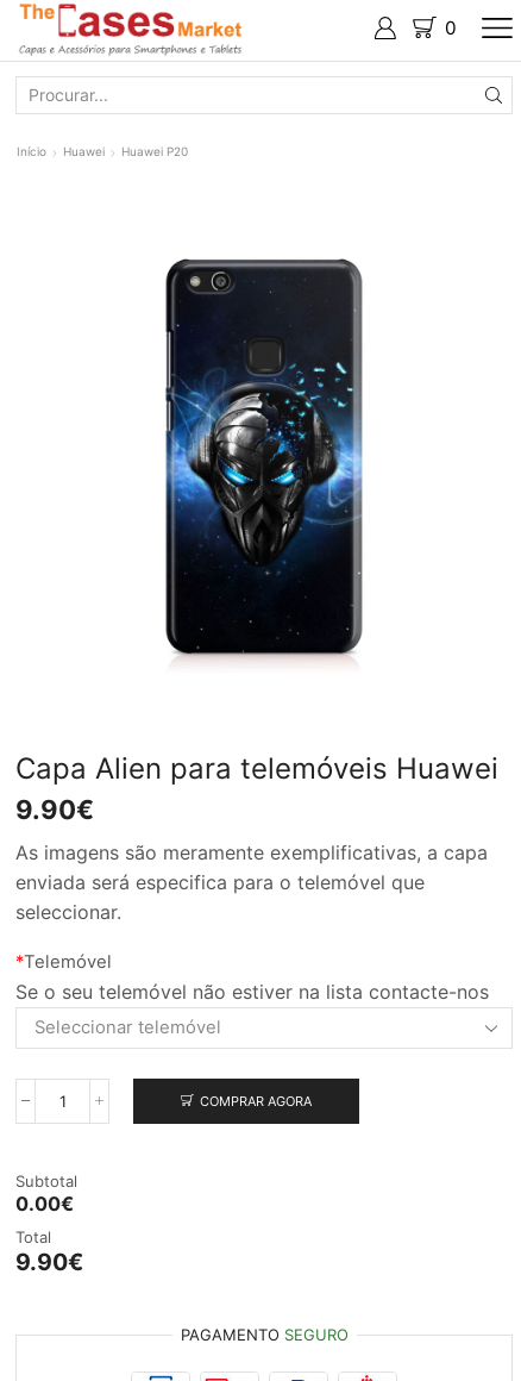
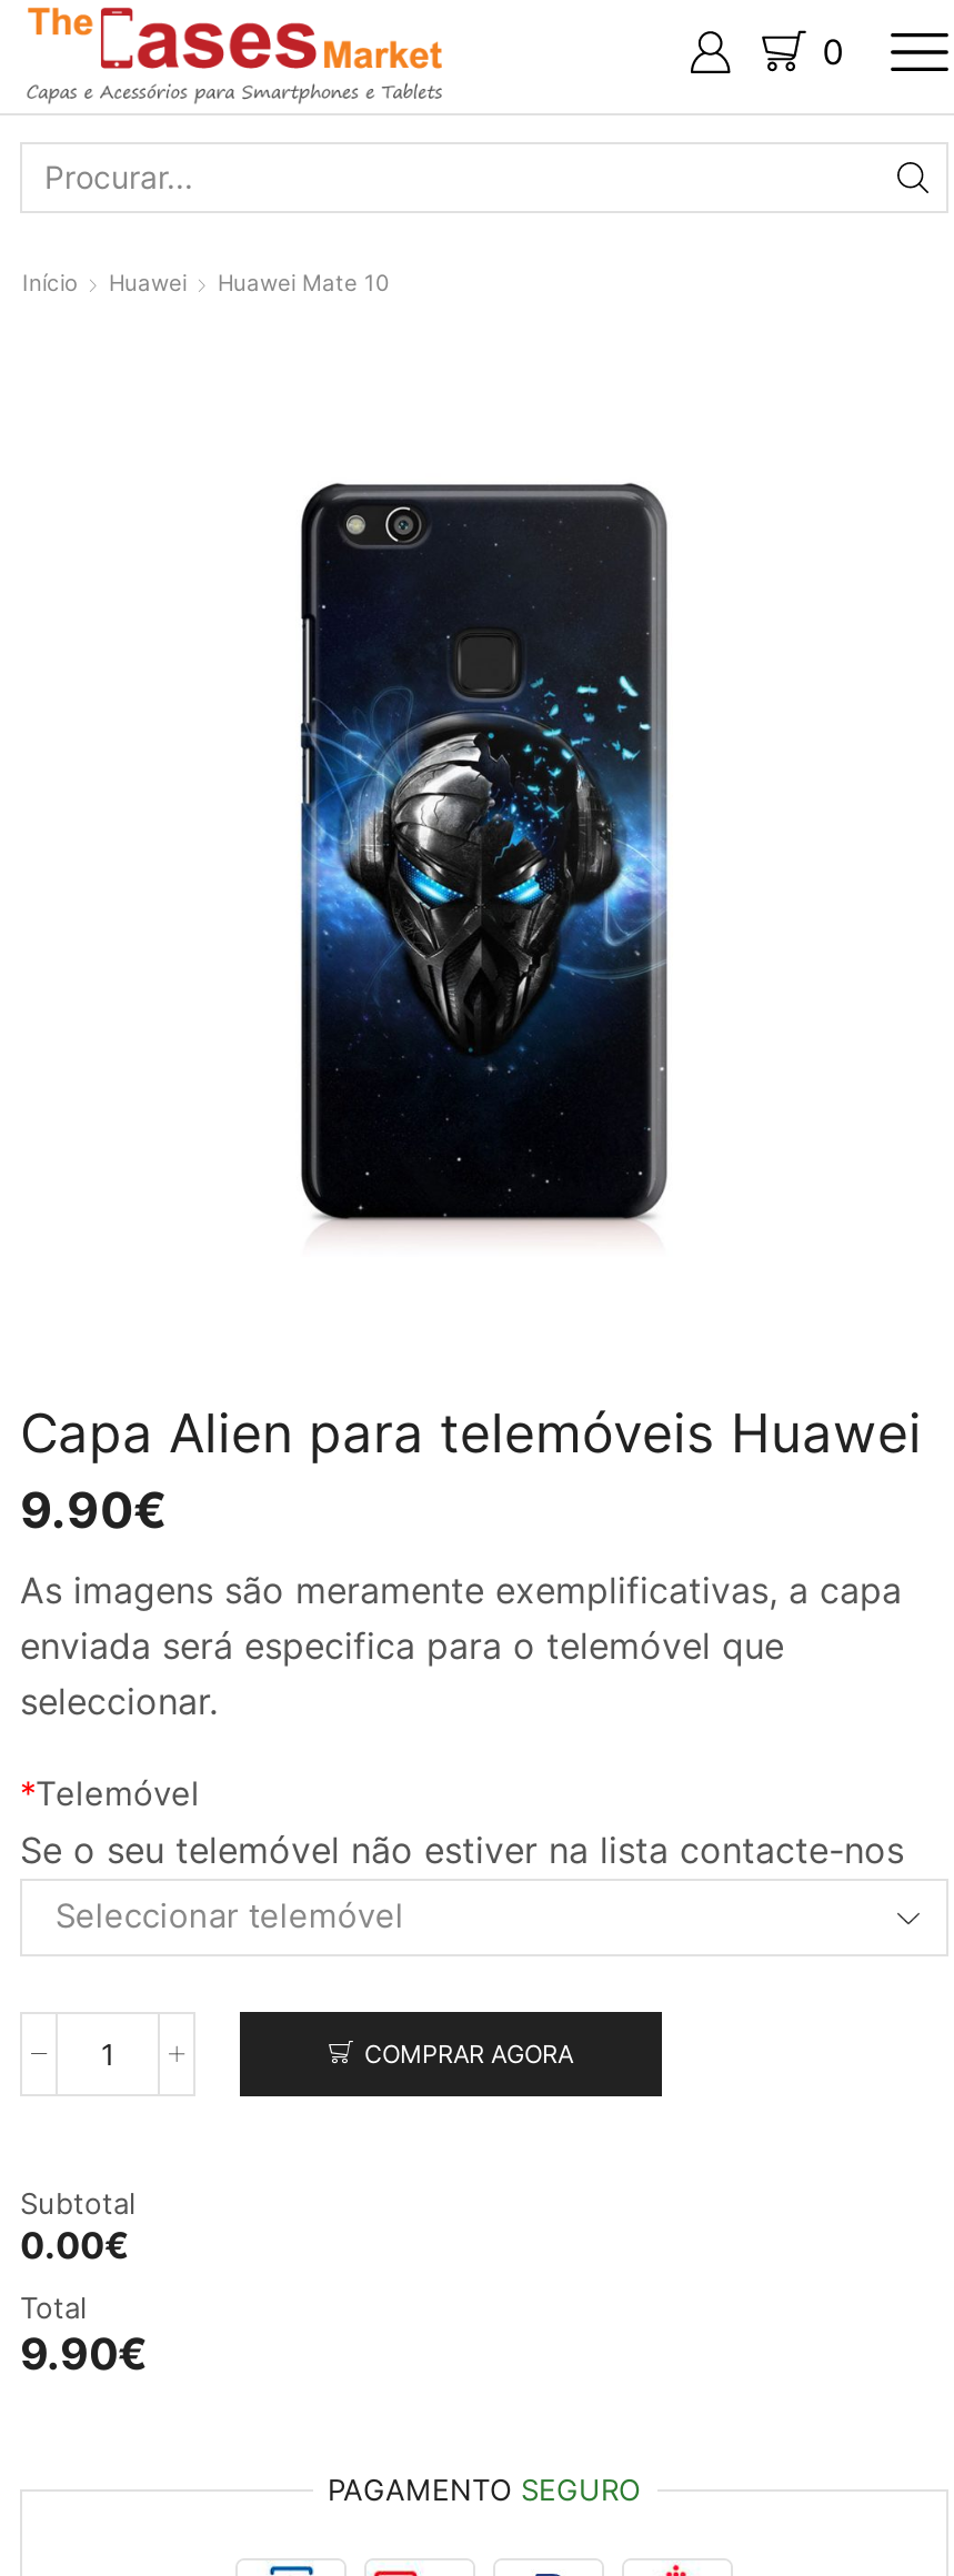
- Início Huawei Huawei P20
+ Início Huawei Huawei Mate 10
